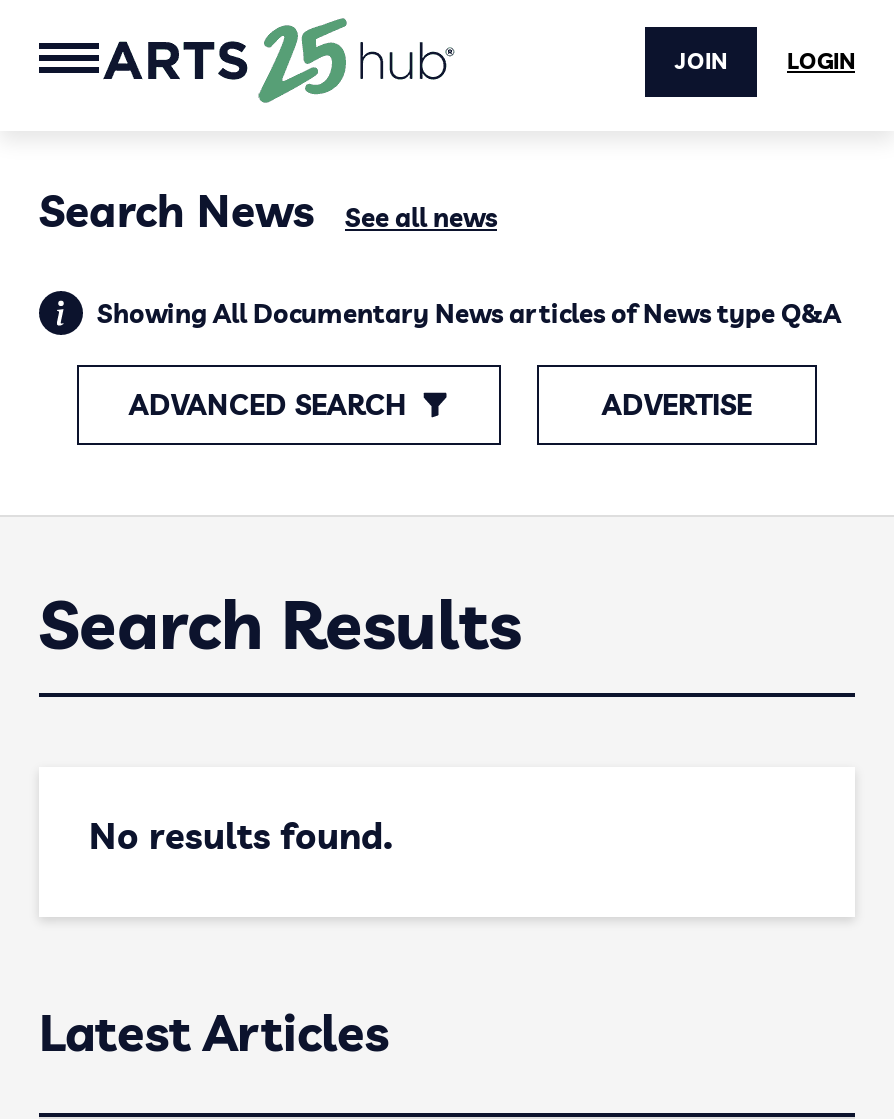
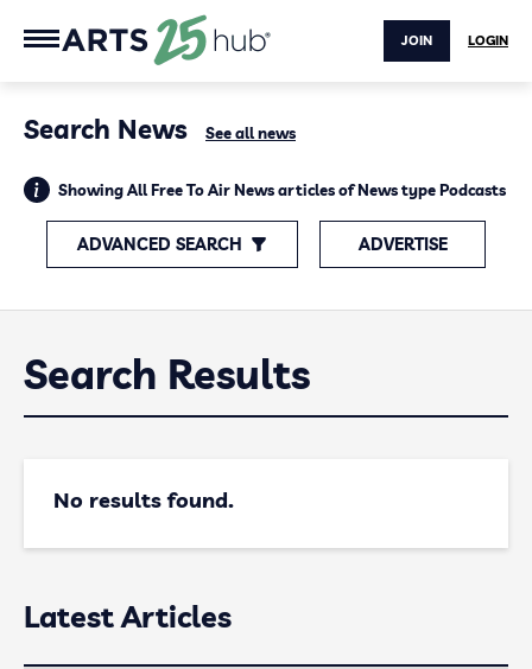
- Showing All Documentary News articles of News type Q&A
+ Showing All Free To Air News articles of News type Podcasts
